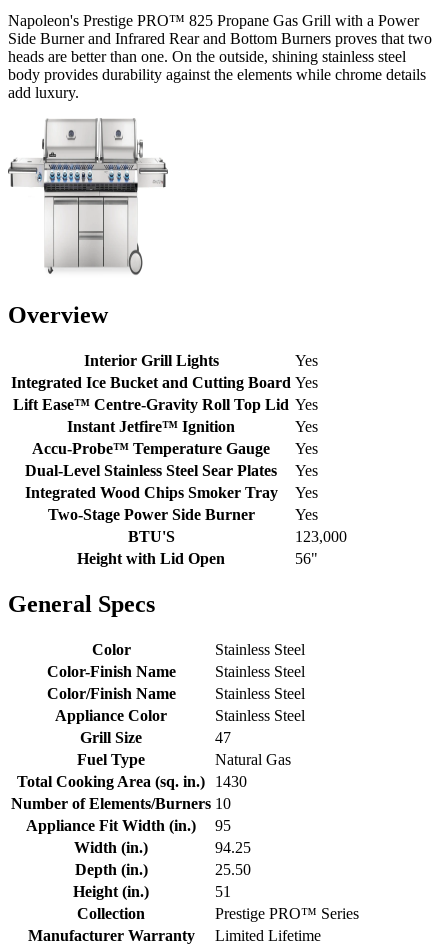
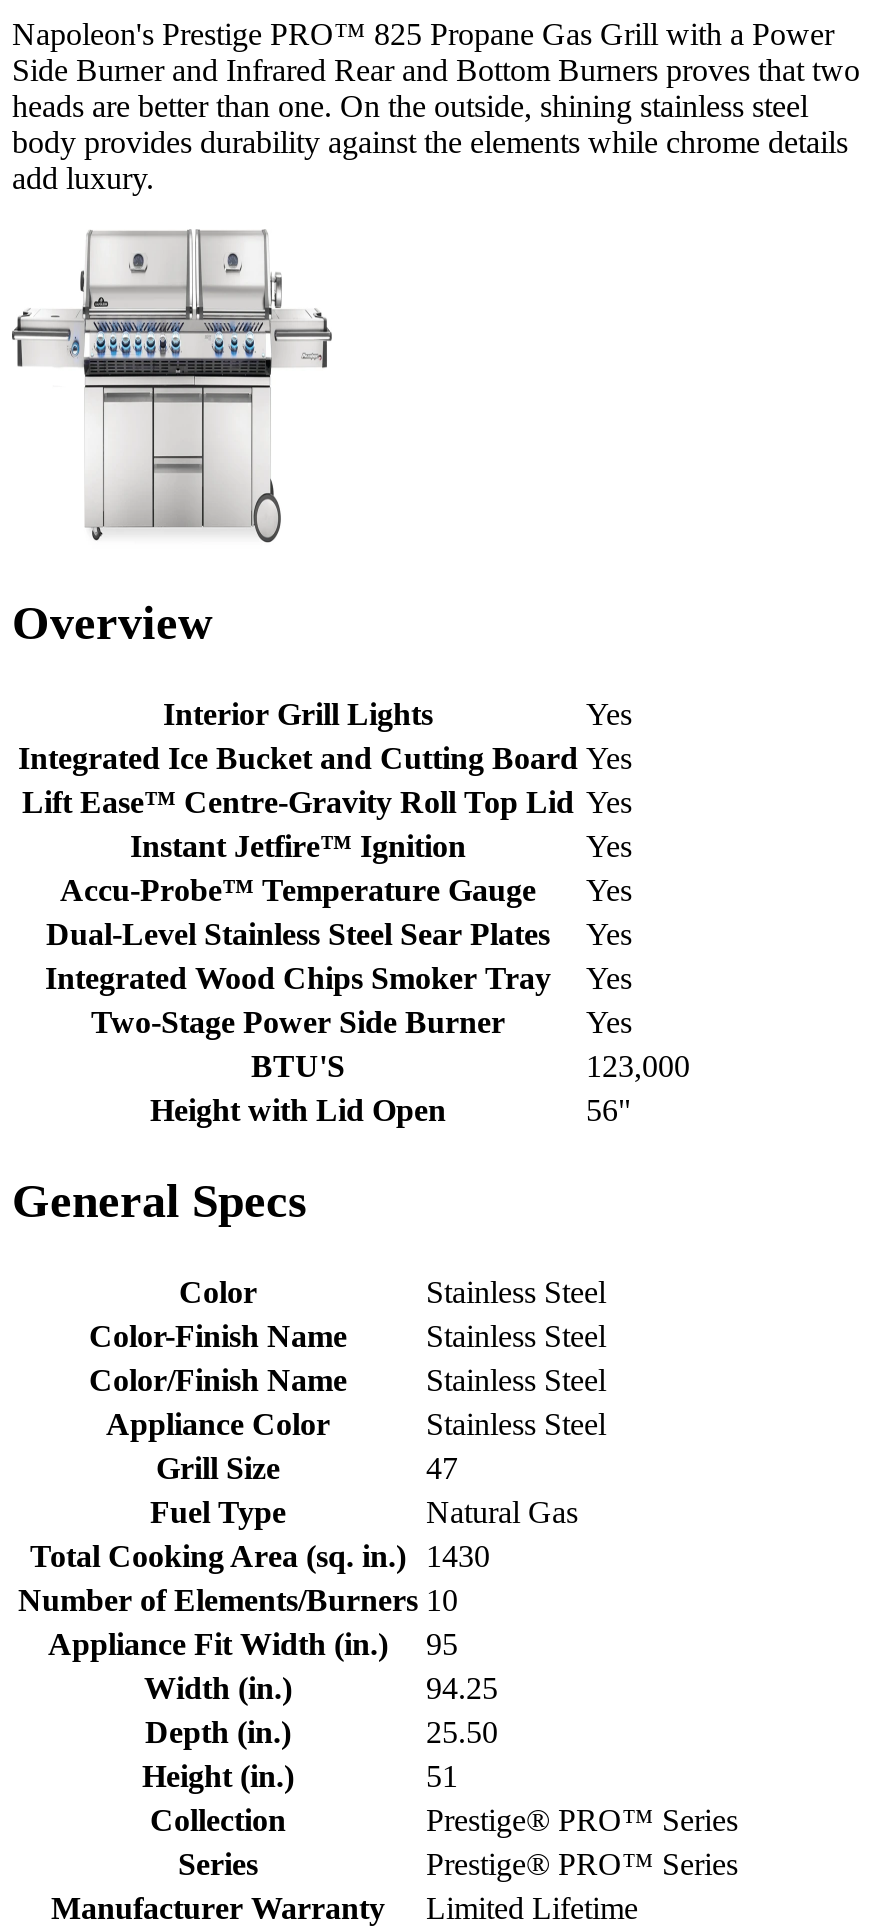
- Prestige PRO™ Series
+ Prestige® PRO™ Series
+ Series
+ Prestige® PRO™ Series
